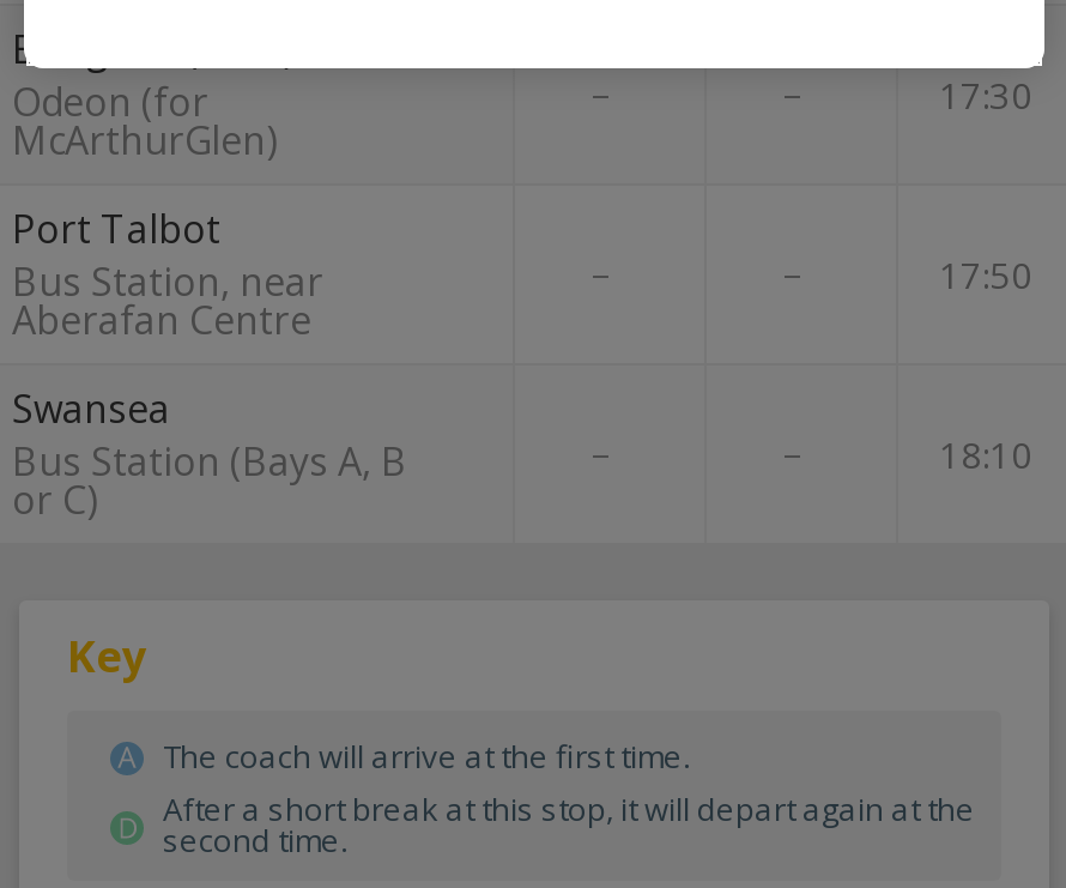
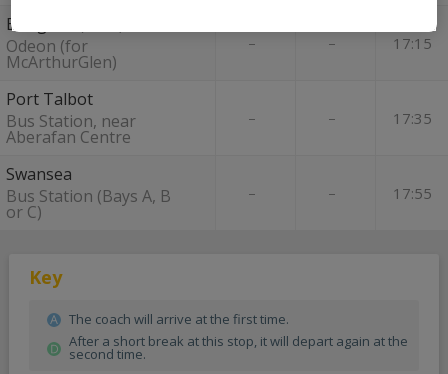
- 17:30
+ 17:15

- 17:50
+ 17:35

- 18:10
+ 17:55
